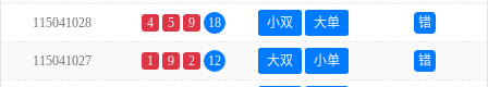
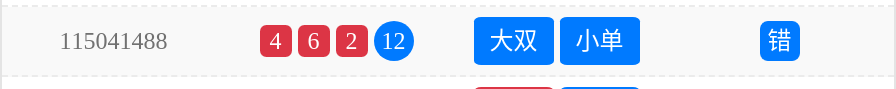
- 115041028
+ 115041488

- 5
- 9
- 18
- 小双
- 大单
- 错
- 115041027
- 1
- 9
+ 6
